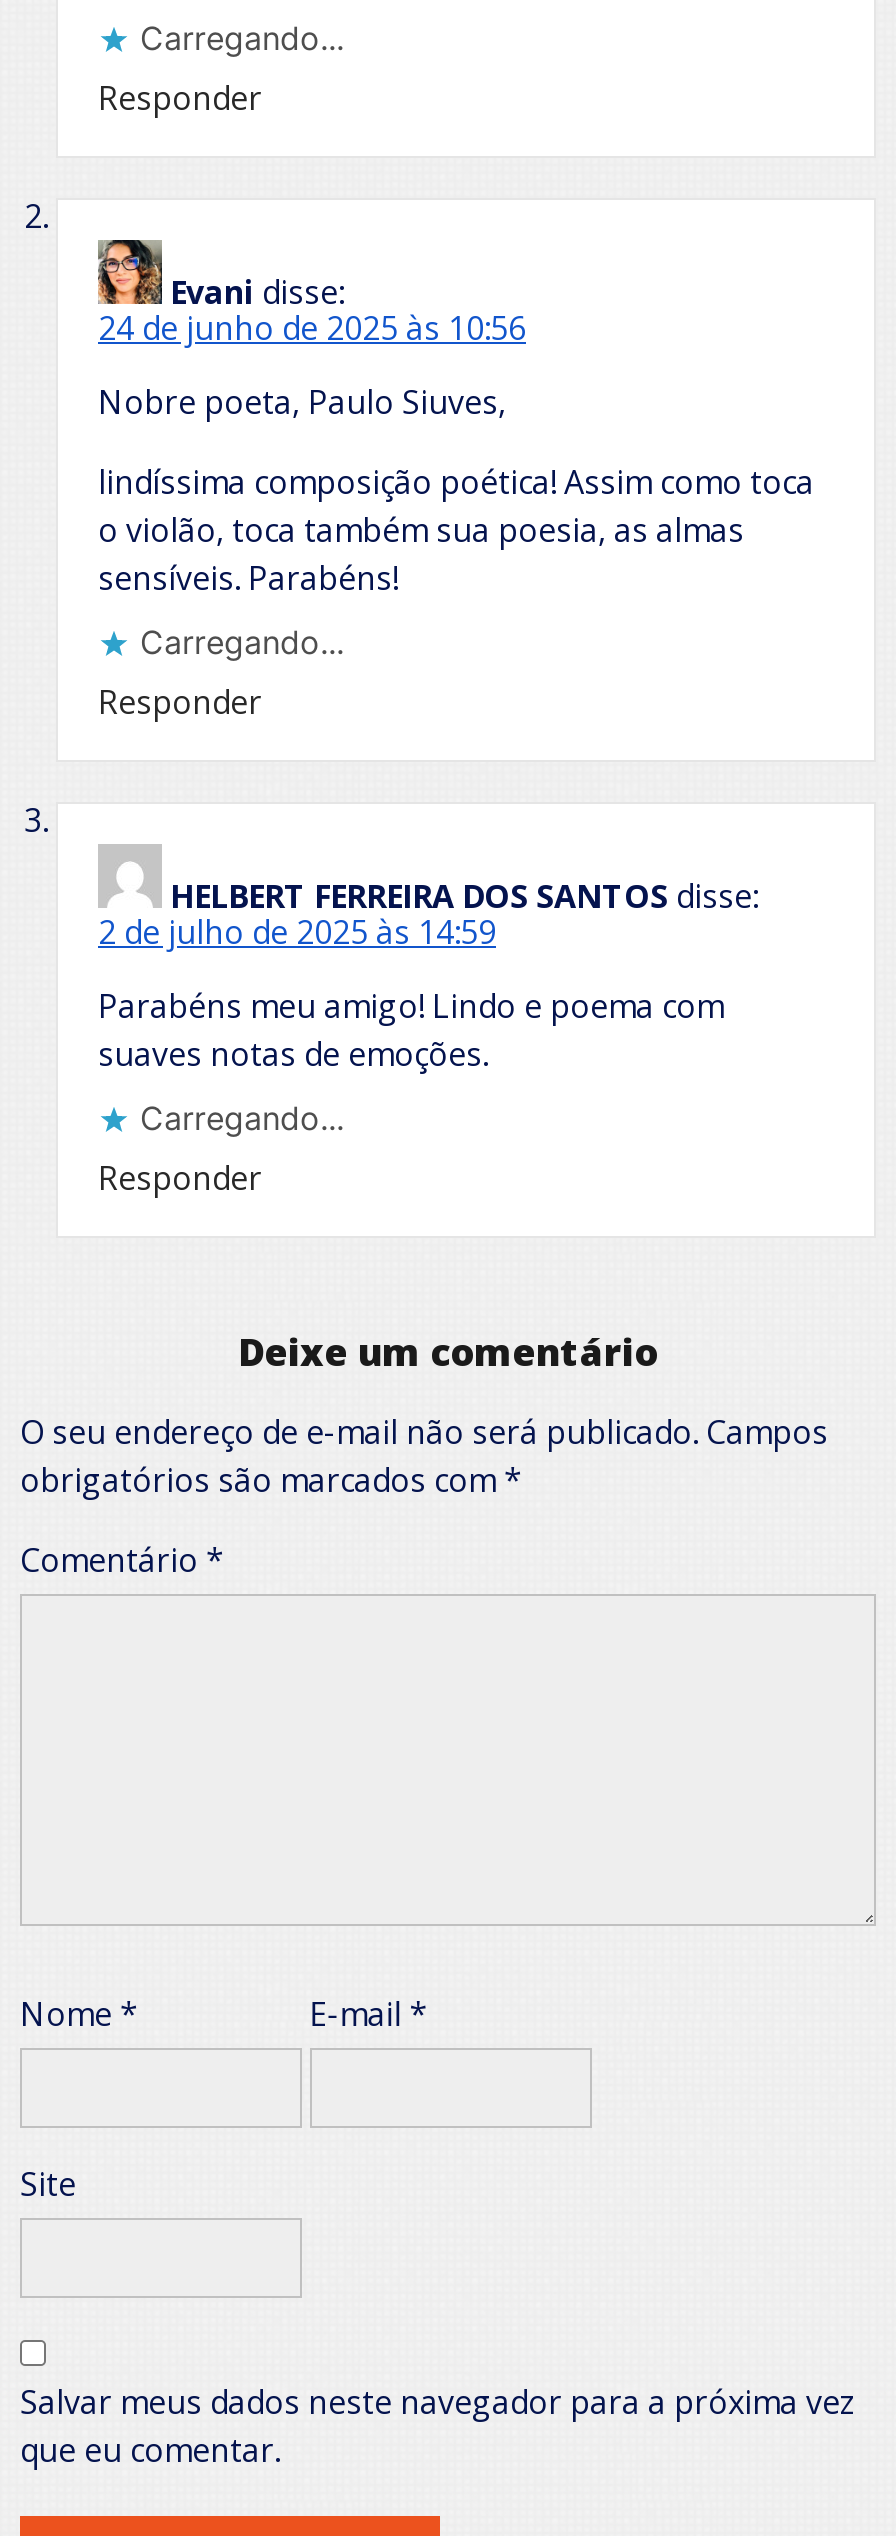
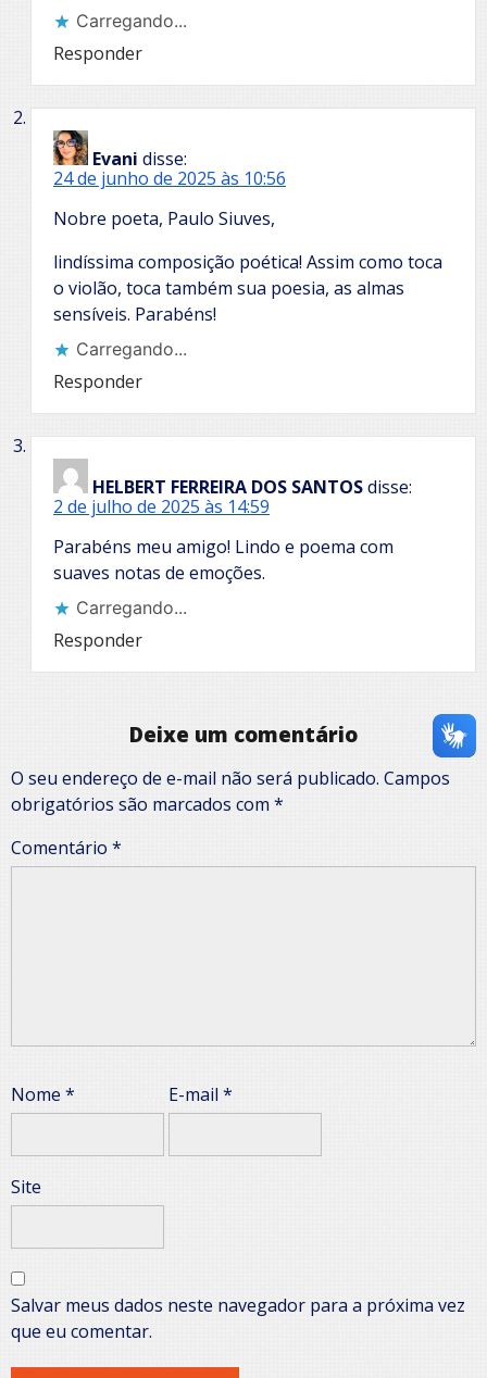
+ [image]
